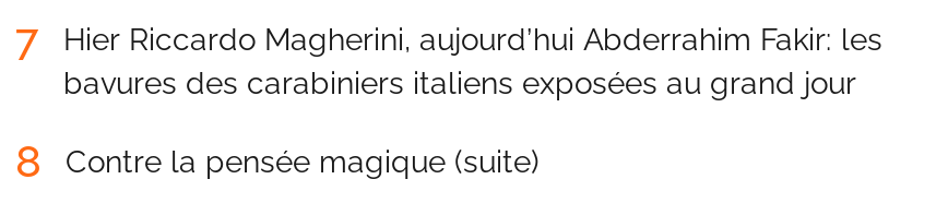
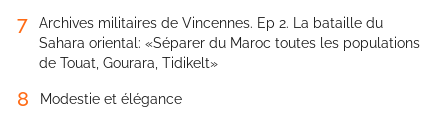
- Hier Riccardo Magherini, aujourd’hui Abderrahim Fakir: les
- bavures des carabiniers italiens exposées au grand jour
+ Archives militaires de Vincennes. Ep 2. La bataille du
+ Sahara oriental: «Séparer du Maroc toutes les populations
+ de Touat, Gourara, Tidikelt»

- Contre la pensée magique (suite)
+ Modestie et élégance
